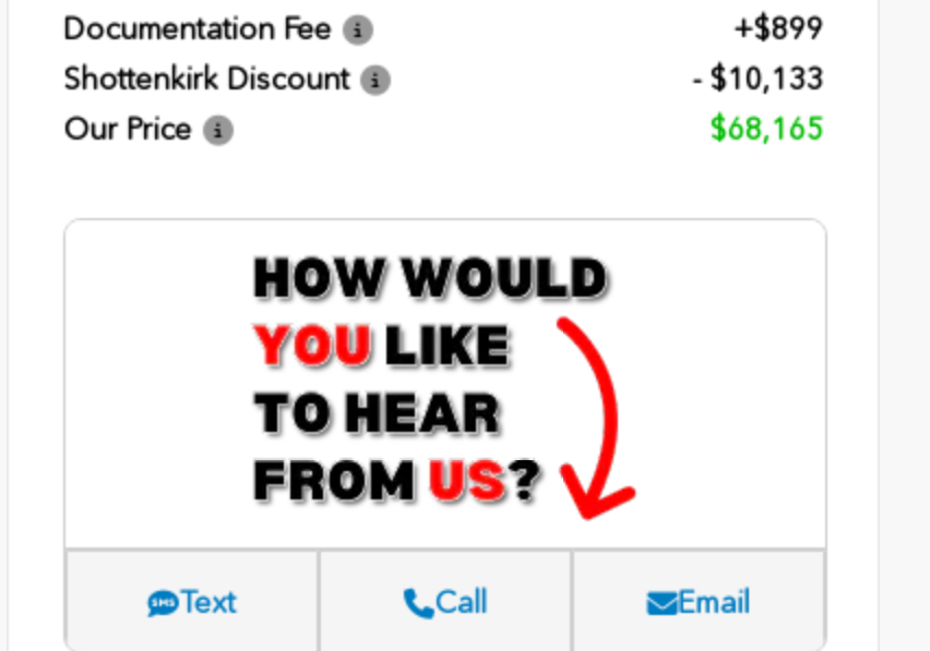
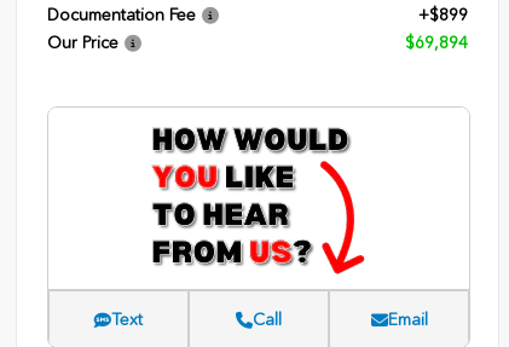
- Shottenkirk Discount
- - $10,133

- $68,165
+ $69,894
